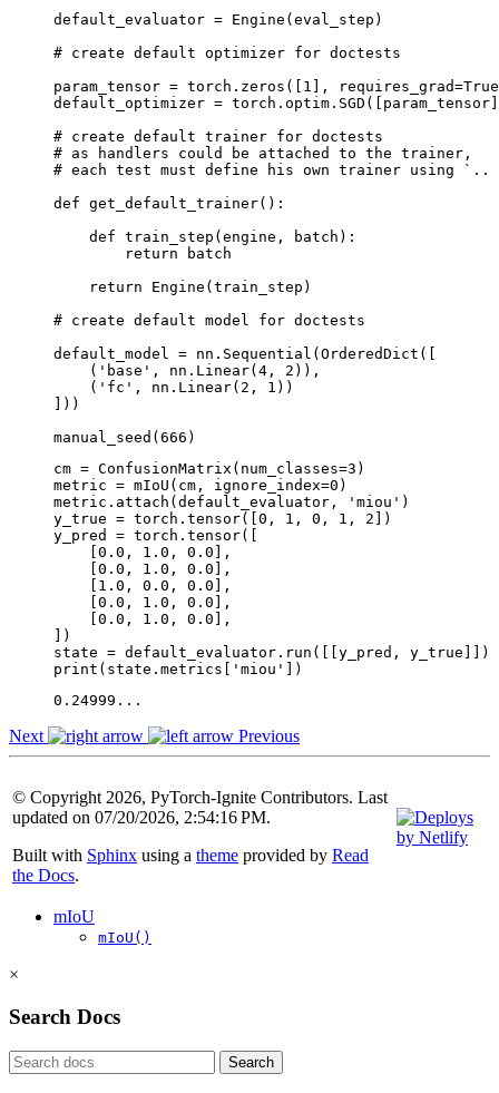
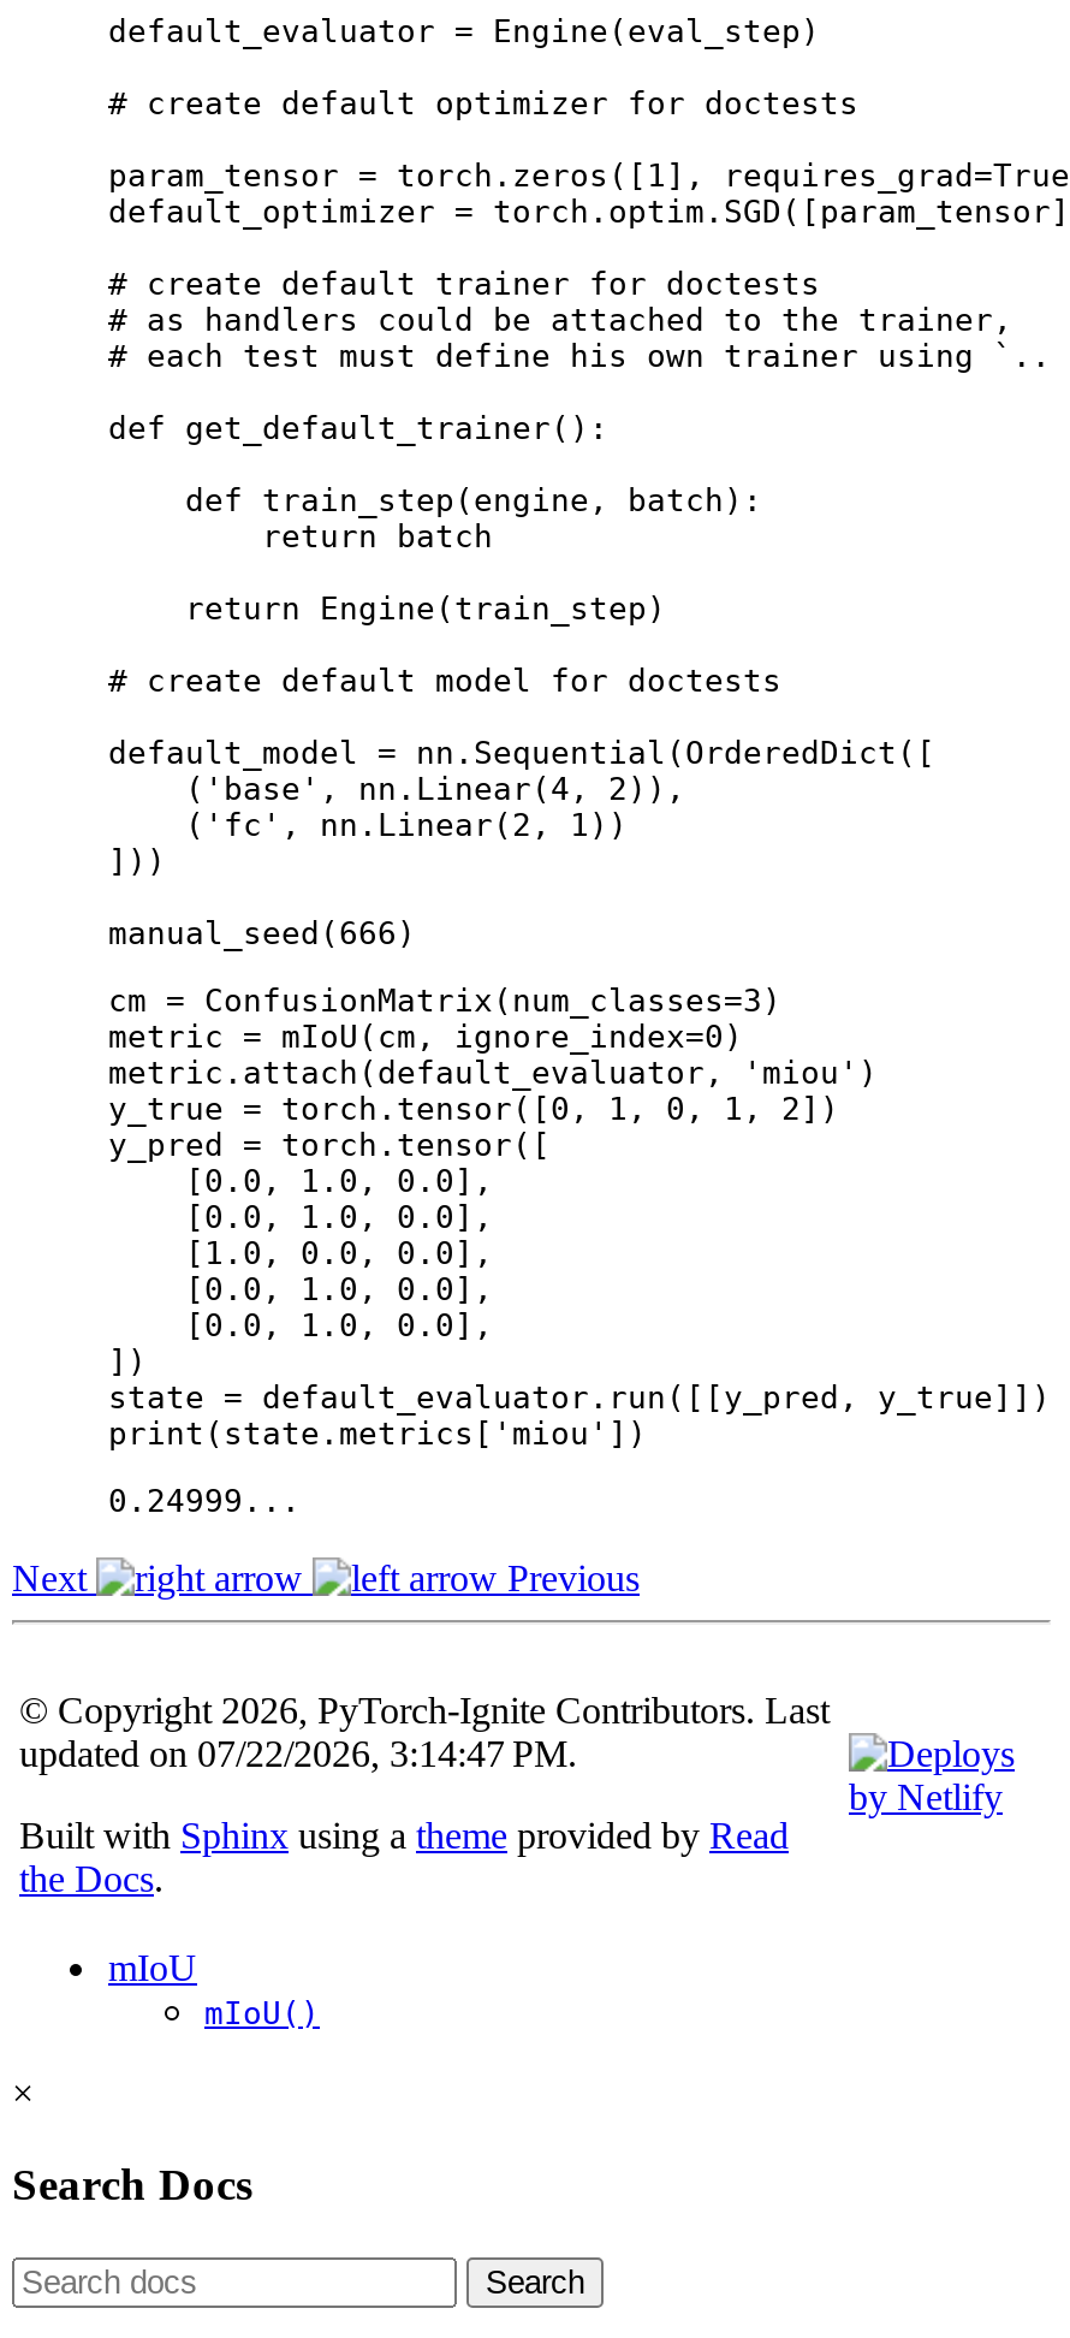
- updated on 07/20/2026, 2:54:16 PM.
+ updated on 07/22/2026, 3:14:47 PM.
